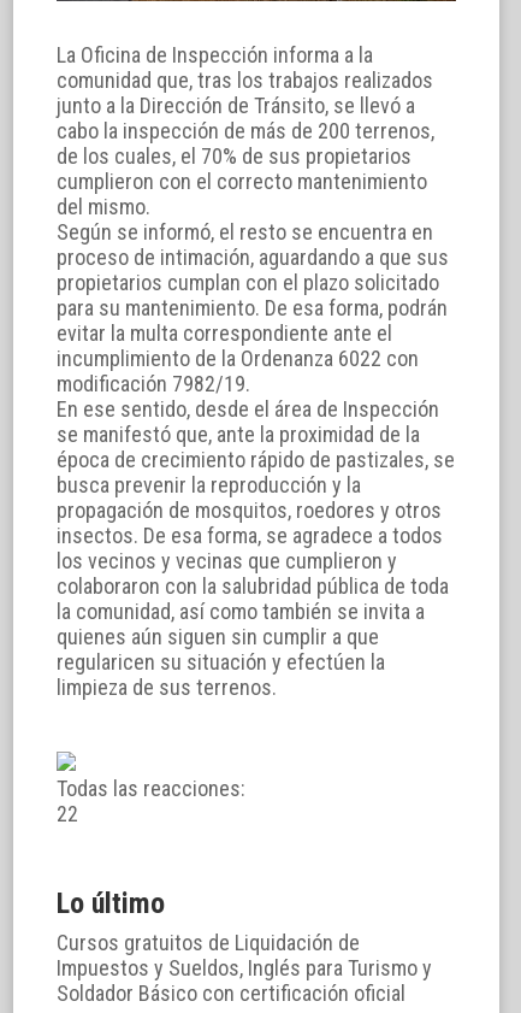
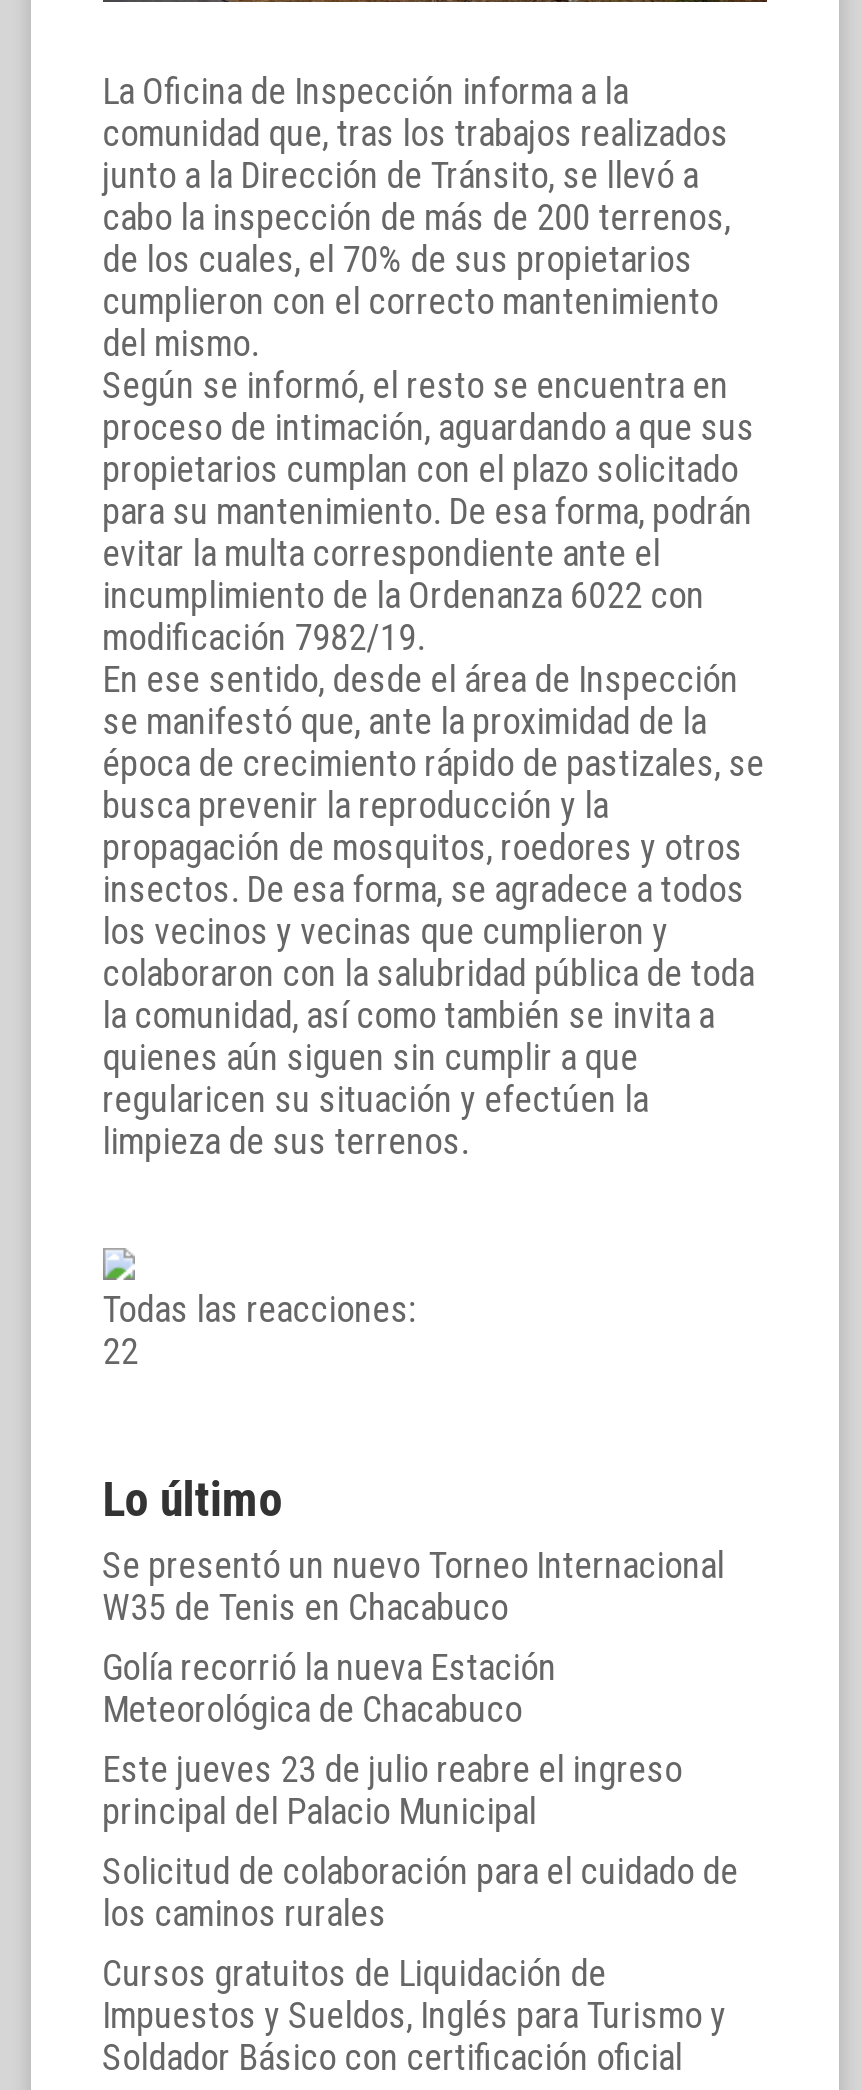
+ Se presentó un nuevo Torneo Internacional
+ W35 de Tenis en Chacabuco
+ Golía recorrió la nueva Estación
+ Meteorológica de Chacabuco
+ Este jueves 23 de julio reabre el ingreso
+ principal del Palacio Municipal
+ Solicitud de colaboración para el cuidado de
+ los caminos rurales
